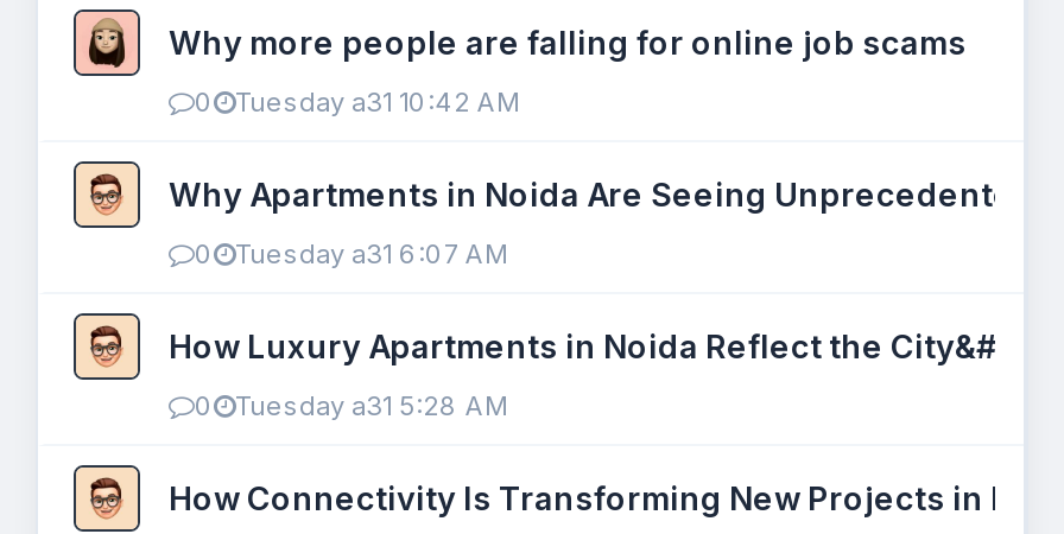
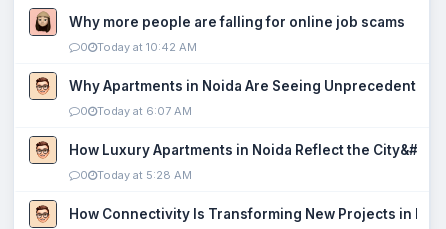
- 0 Tuesday a31 10:42 AM
+ 0 Today at 10:42 AM

- 0 Tuesday a31 6:07 AM
+ 0 Today at 6:07 AM

- 0 Tuesday a31 5:28 AM
+ 0 Today at 5:28 AM
